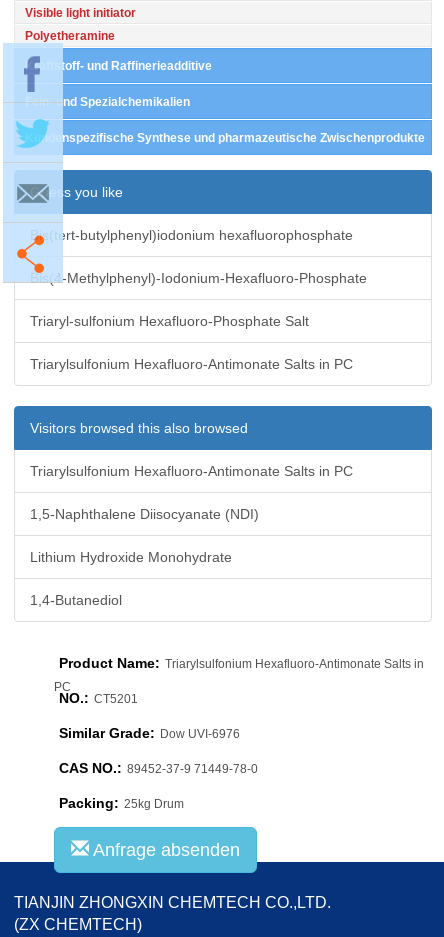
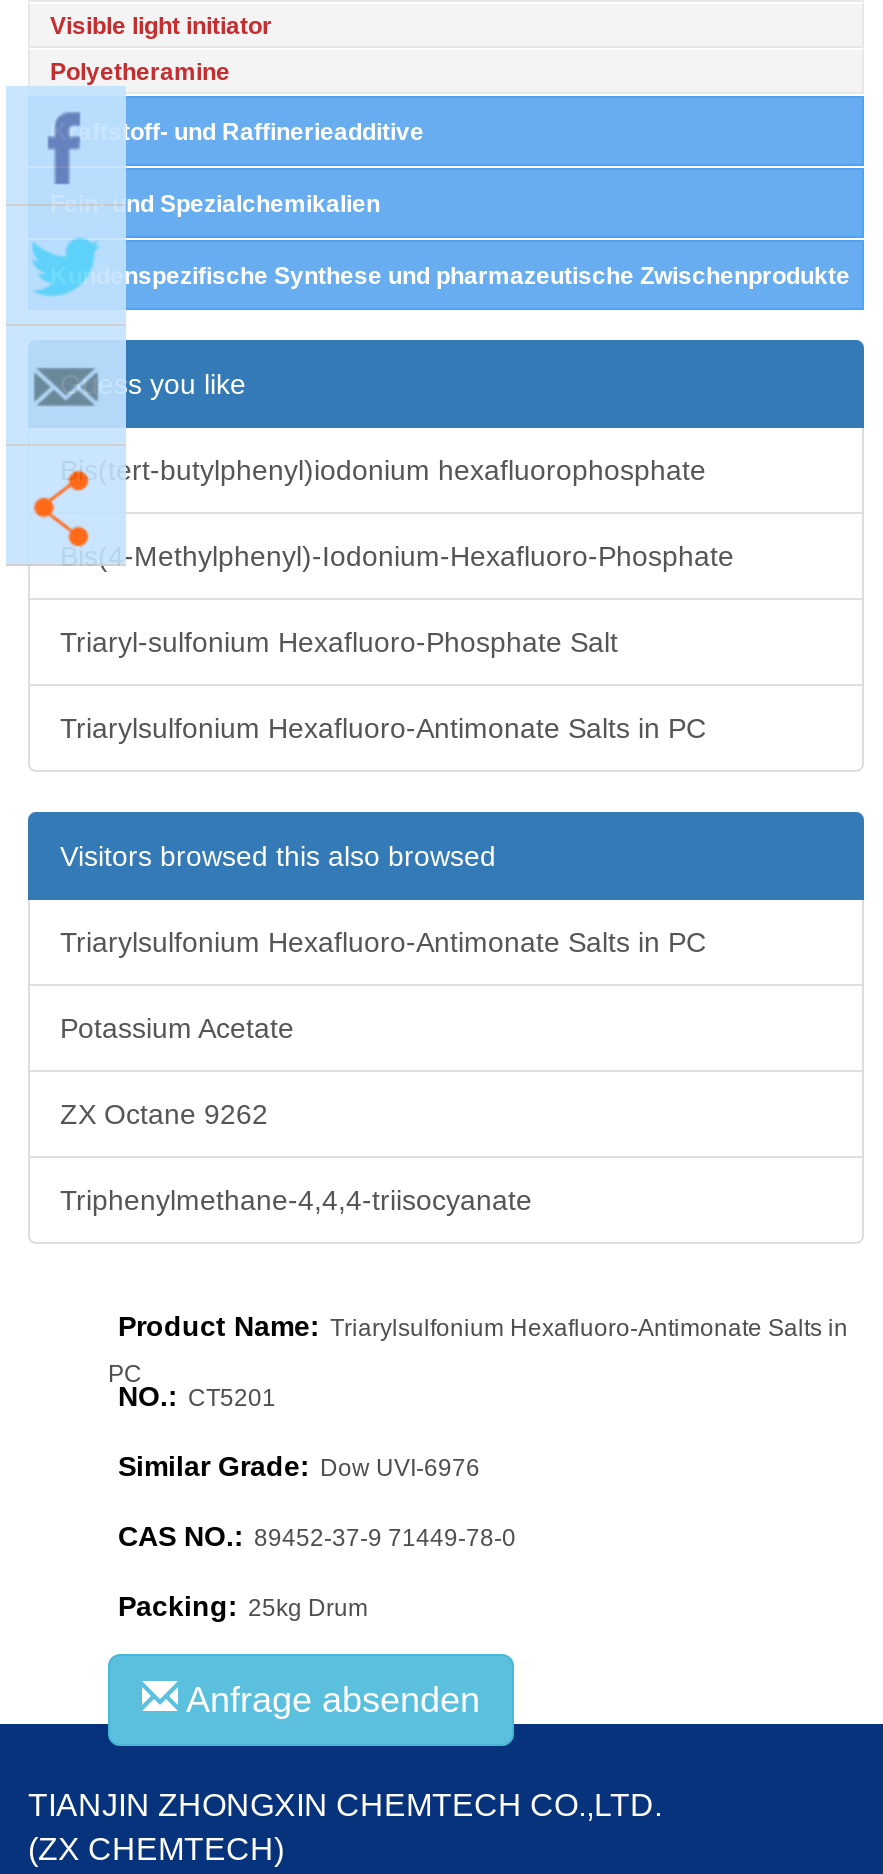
- 1,5-Naphthalene Diisocyanate (NDI)
+ Potassium Acetate

- Lithium Hydroxide Monohydrate
+ ZX Octane 9262

- 1,4-Butanediol
+ Triphenylmethane-4,4,4-triisocyanate
